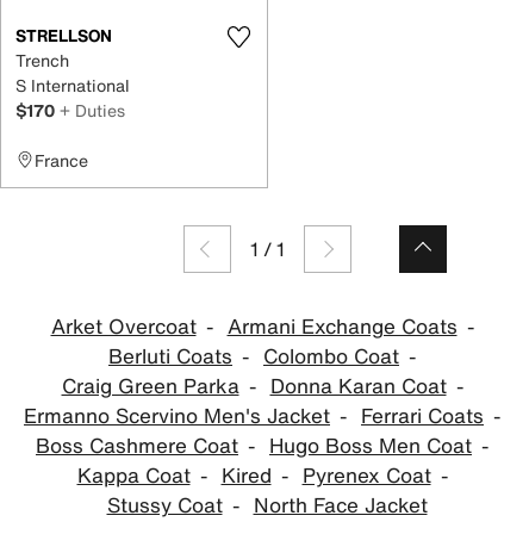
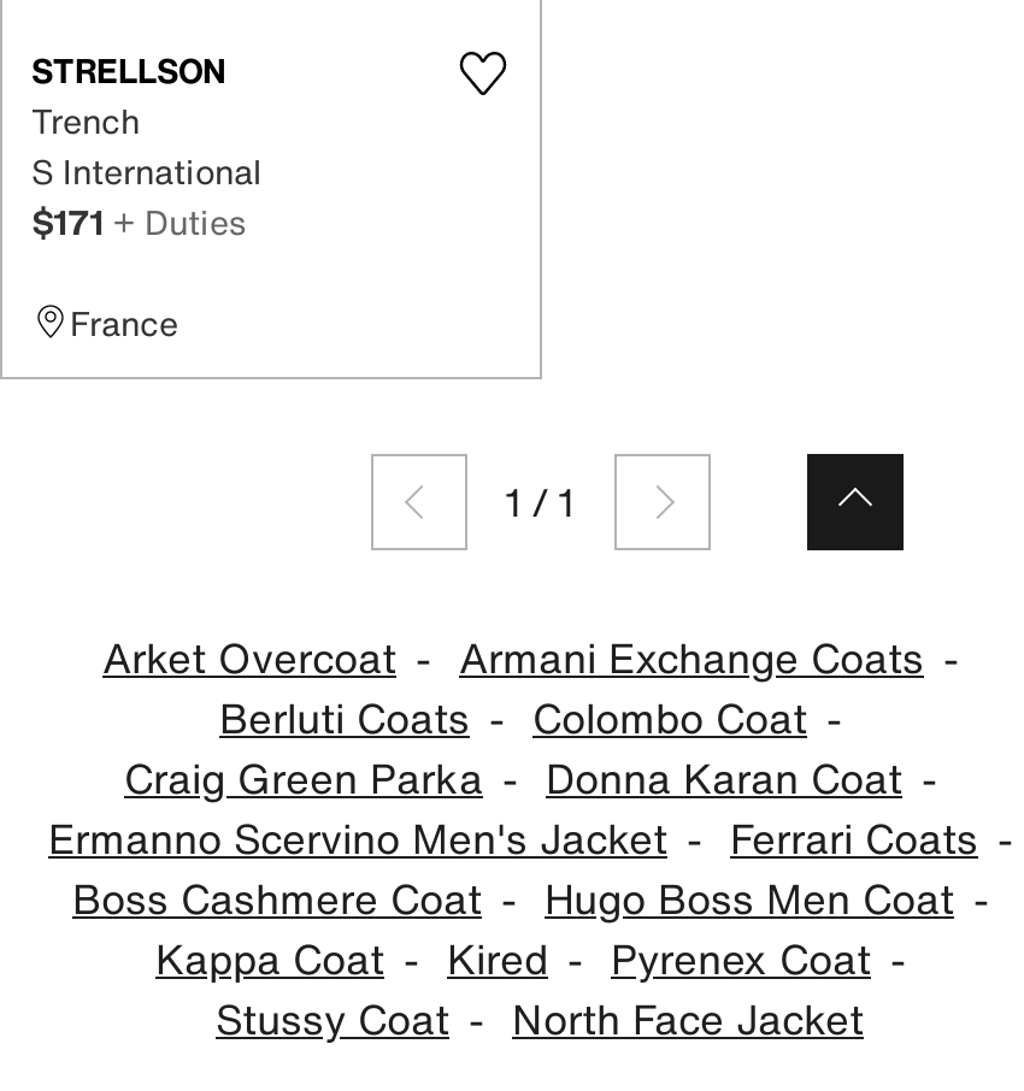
- $170 + Duties
+ $171 + Duties
